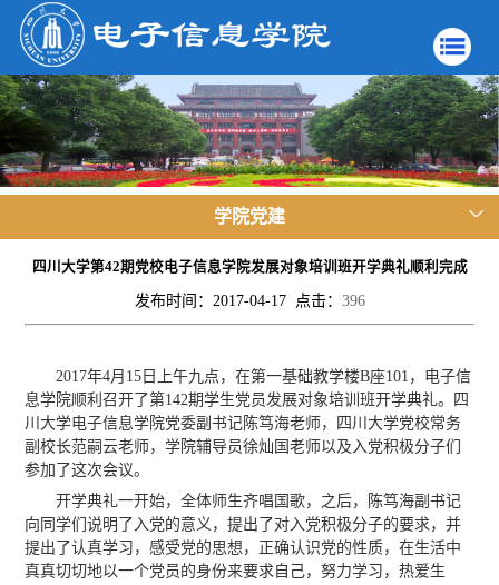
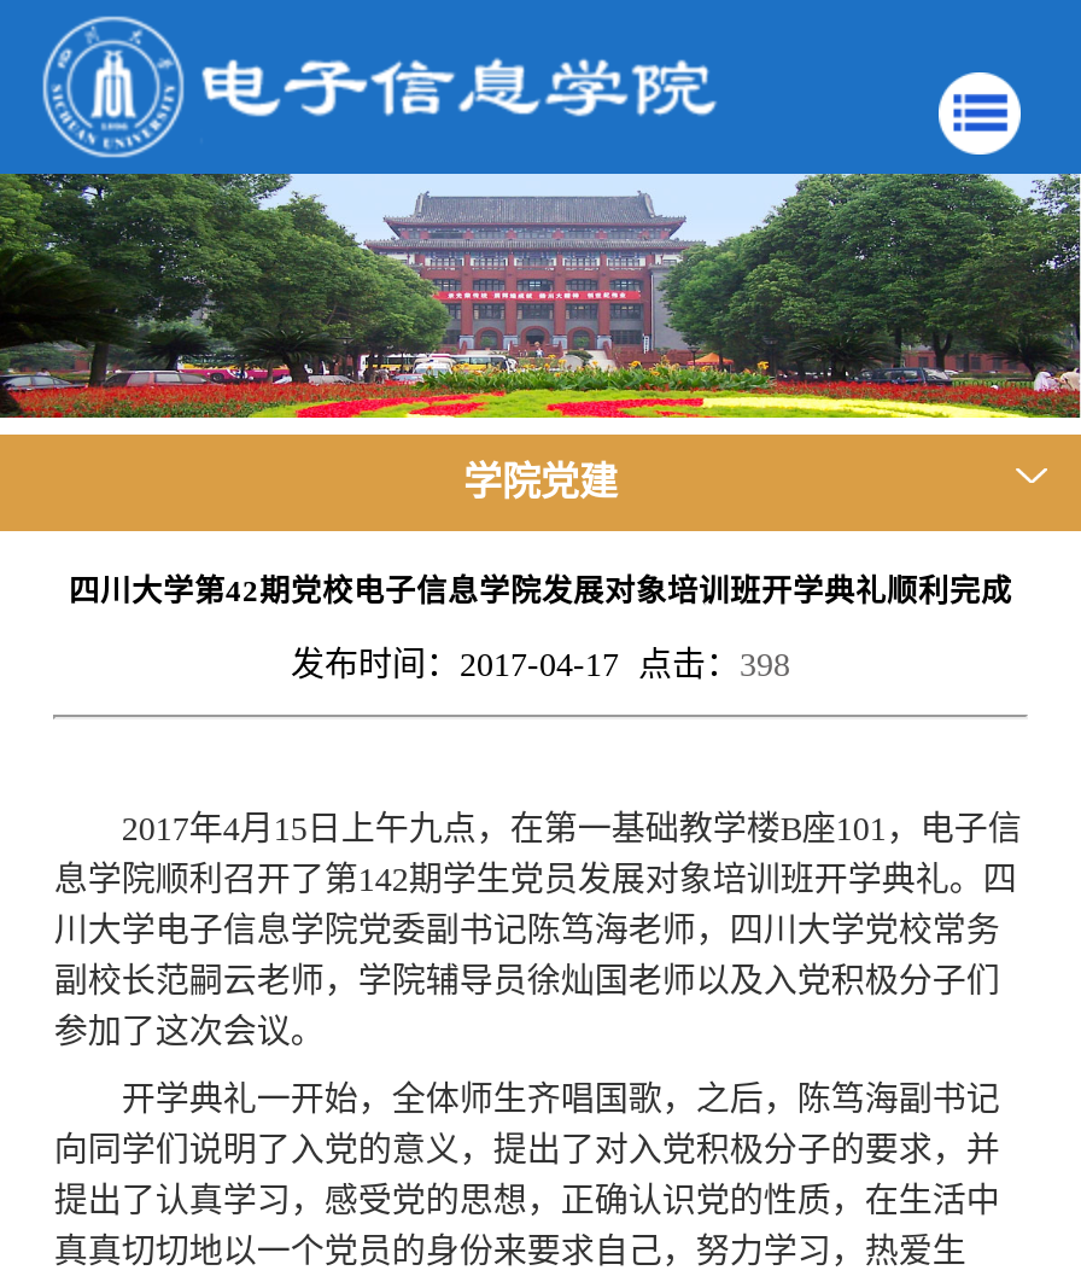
- 发布时间：2017-04-17 点击：396
+ 发布时间：2017-04-17 点击：398
